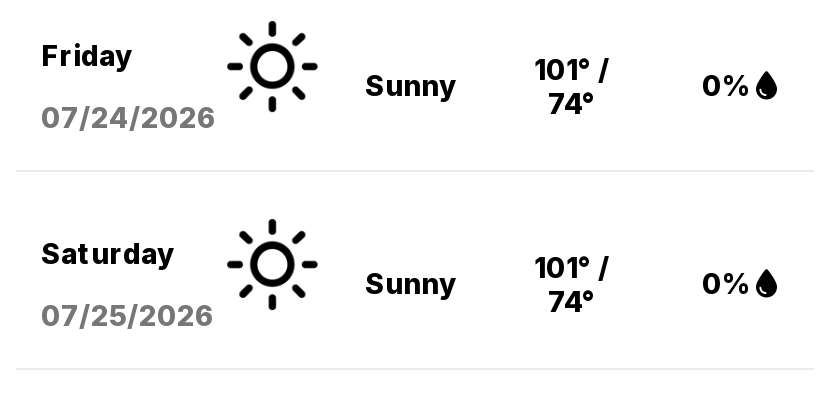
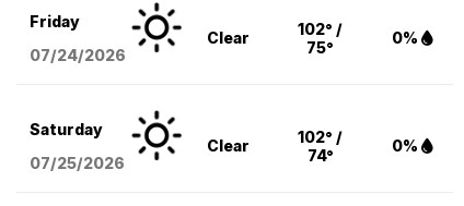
- Sunny
- 101° /
- 74°
+ Clear
+ 102° /
+ 75°

- Sunny
- 101° /
+ Clear
+ 102° /
